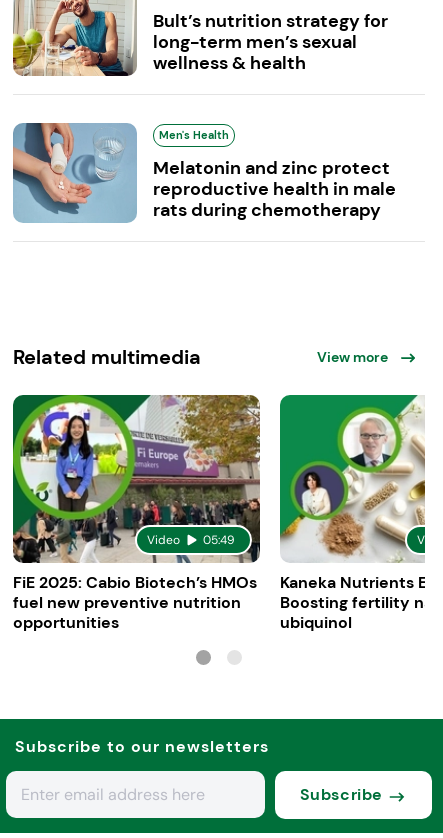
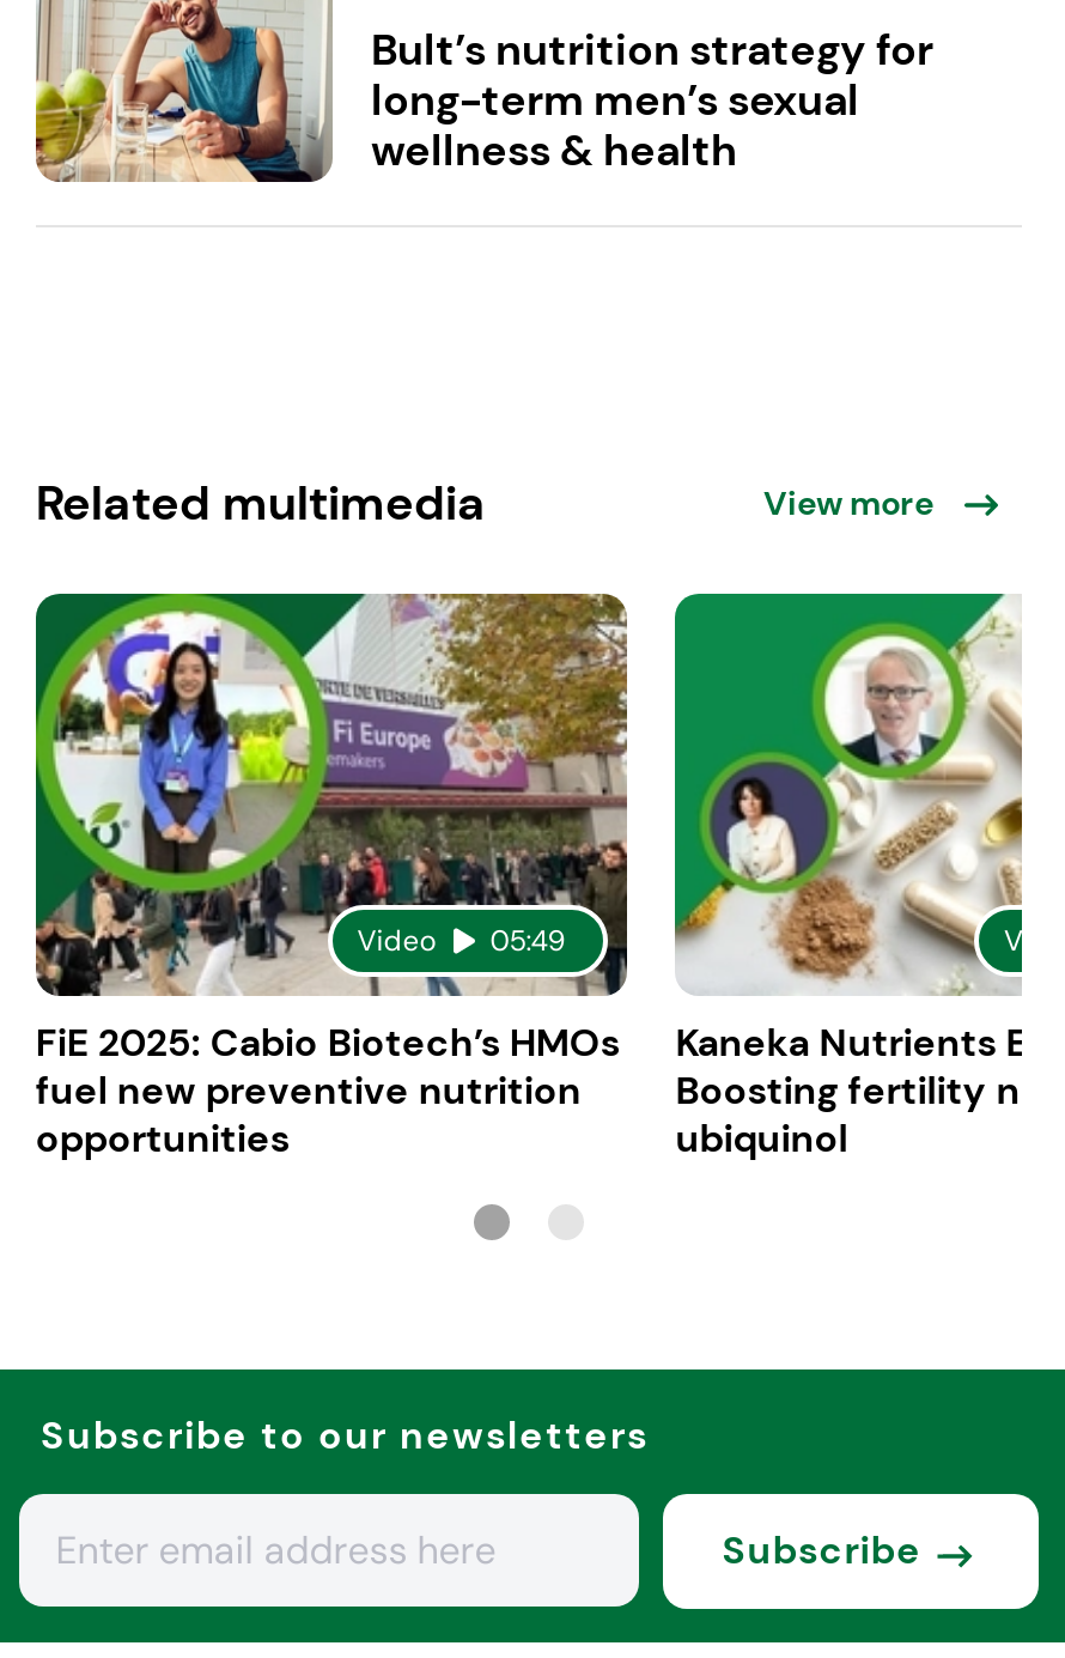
- [image]
- Men's Health
- Melatonin and zinc protect
- reproductive health in male
- rats during chemotherapy
